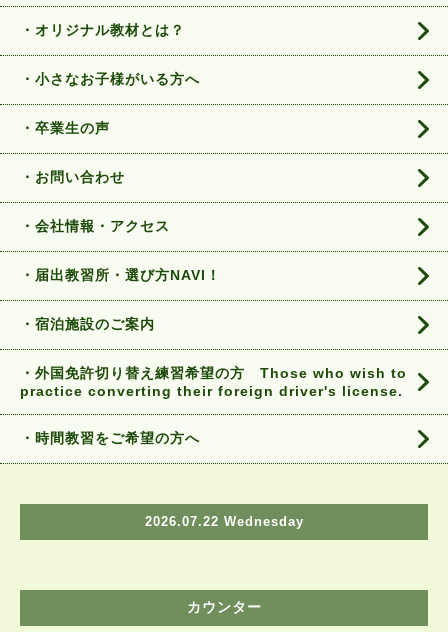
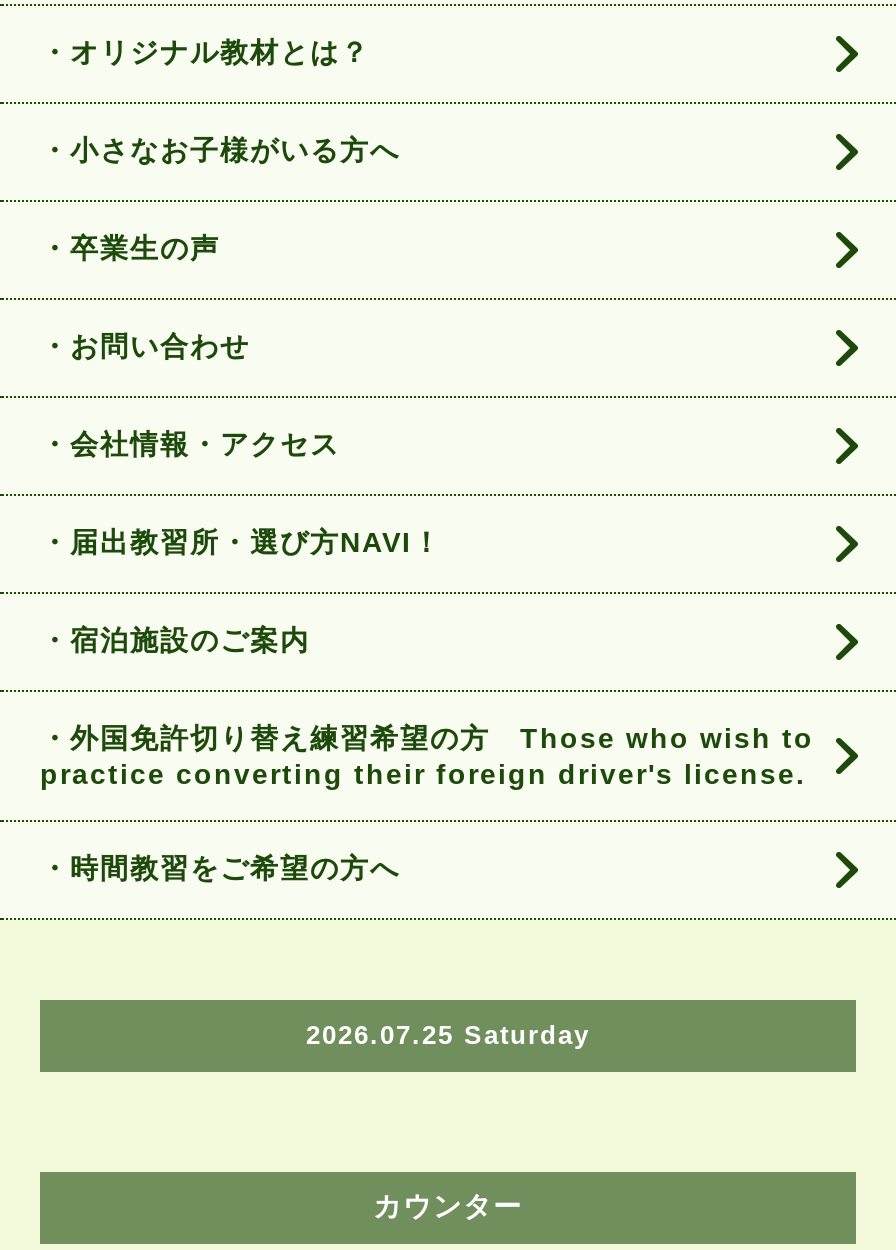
- 2026.07.22 Wednesday
+ 2026.07.25 Saturday
